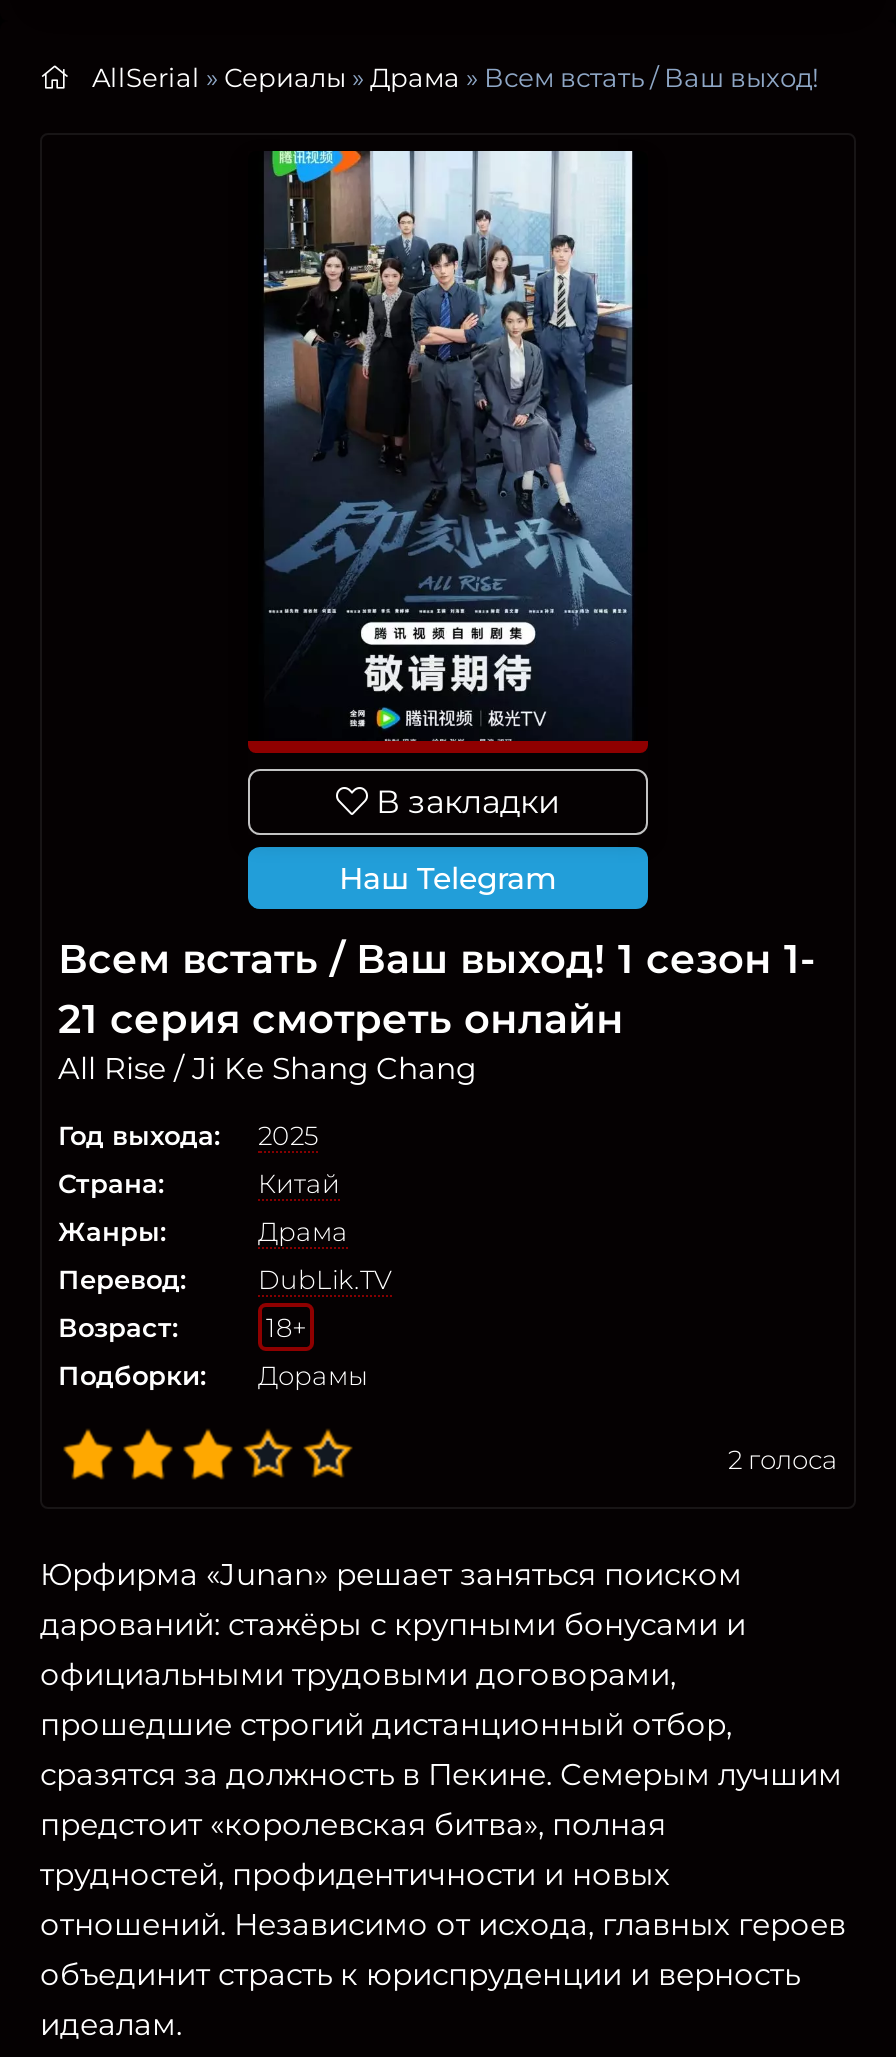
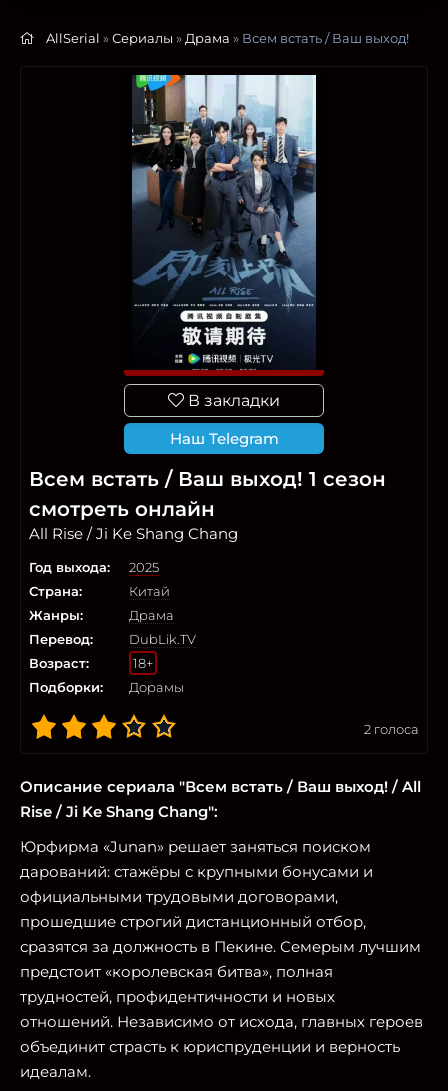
- Всем встать / Ваш выход! 1 сезон 1-
- 21 серия смотреть онлайн
+ Всем встать / Ваш выход! 1 сезон
+ смотреть онлайн

+ Описание сериала "Всем встать / Ваш выход! / All
+ Rise / Ji Ke Shang Chang":
